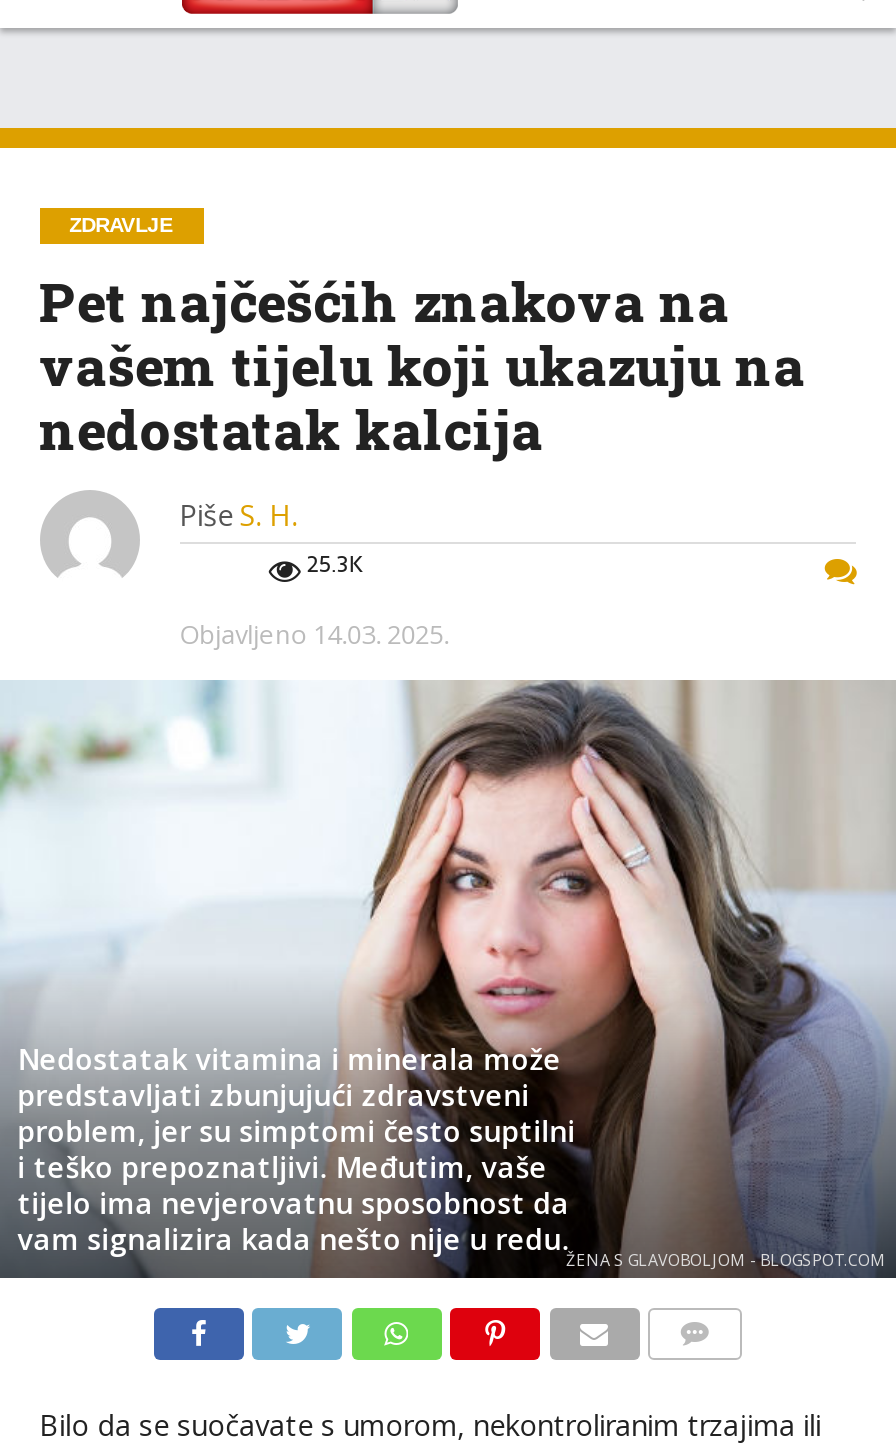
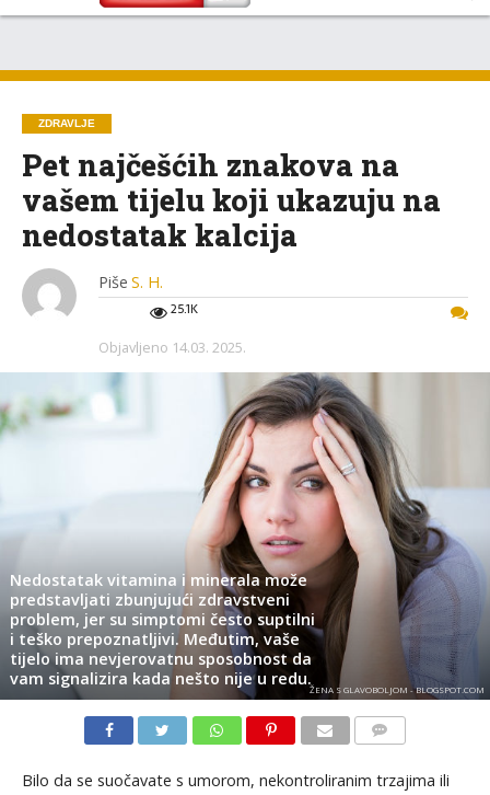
- 25.3K
+ 25.1K
